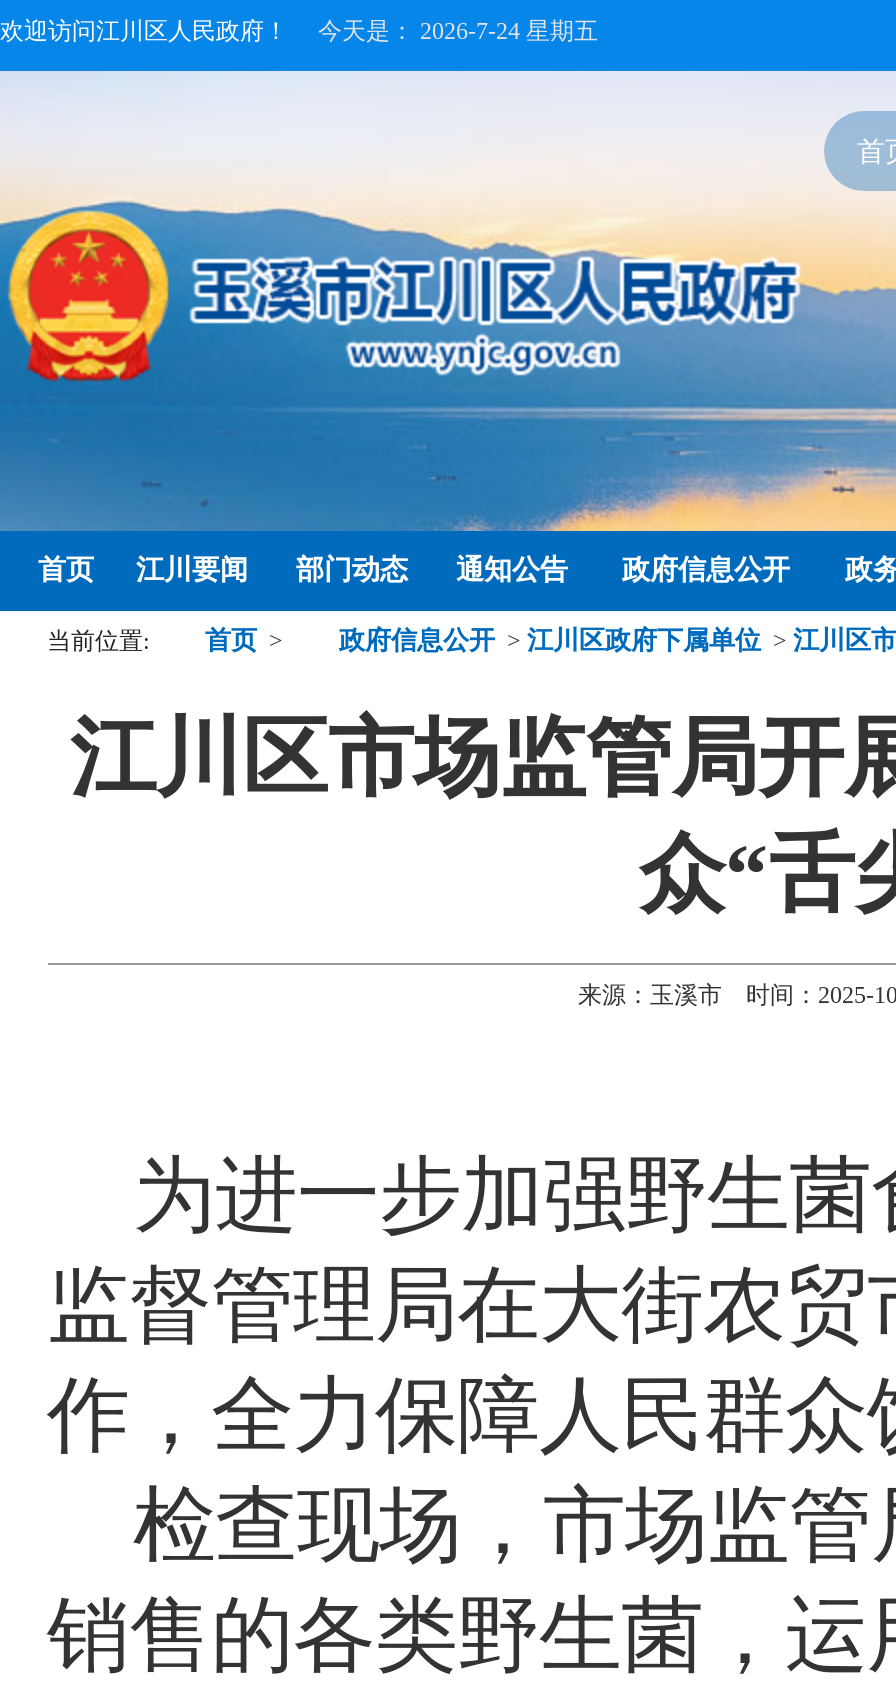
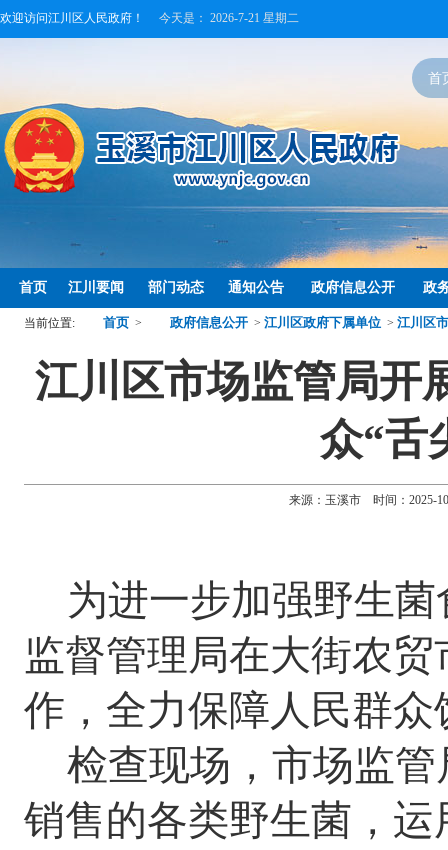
- 今天是：2026-7-24 星期五
+ 今天是：2026-7-21 星期二
